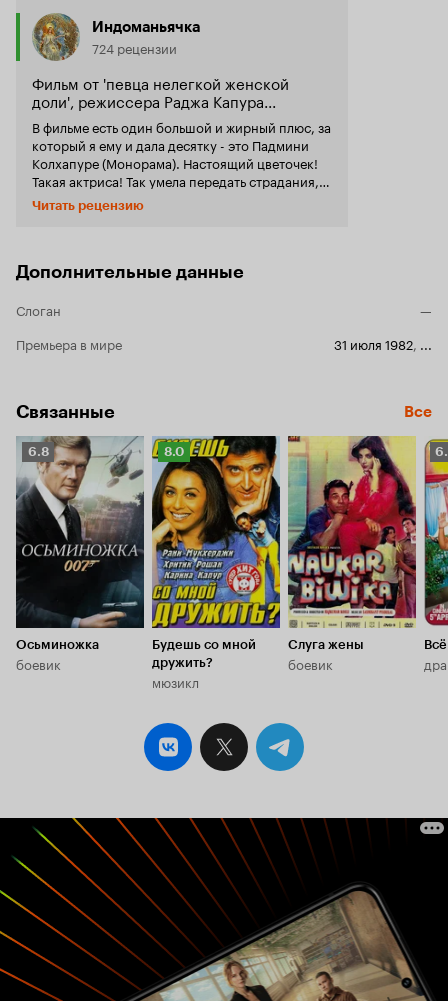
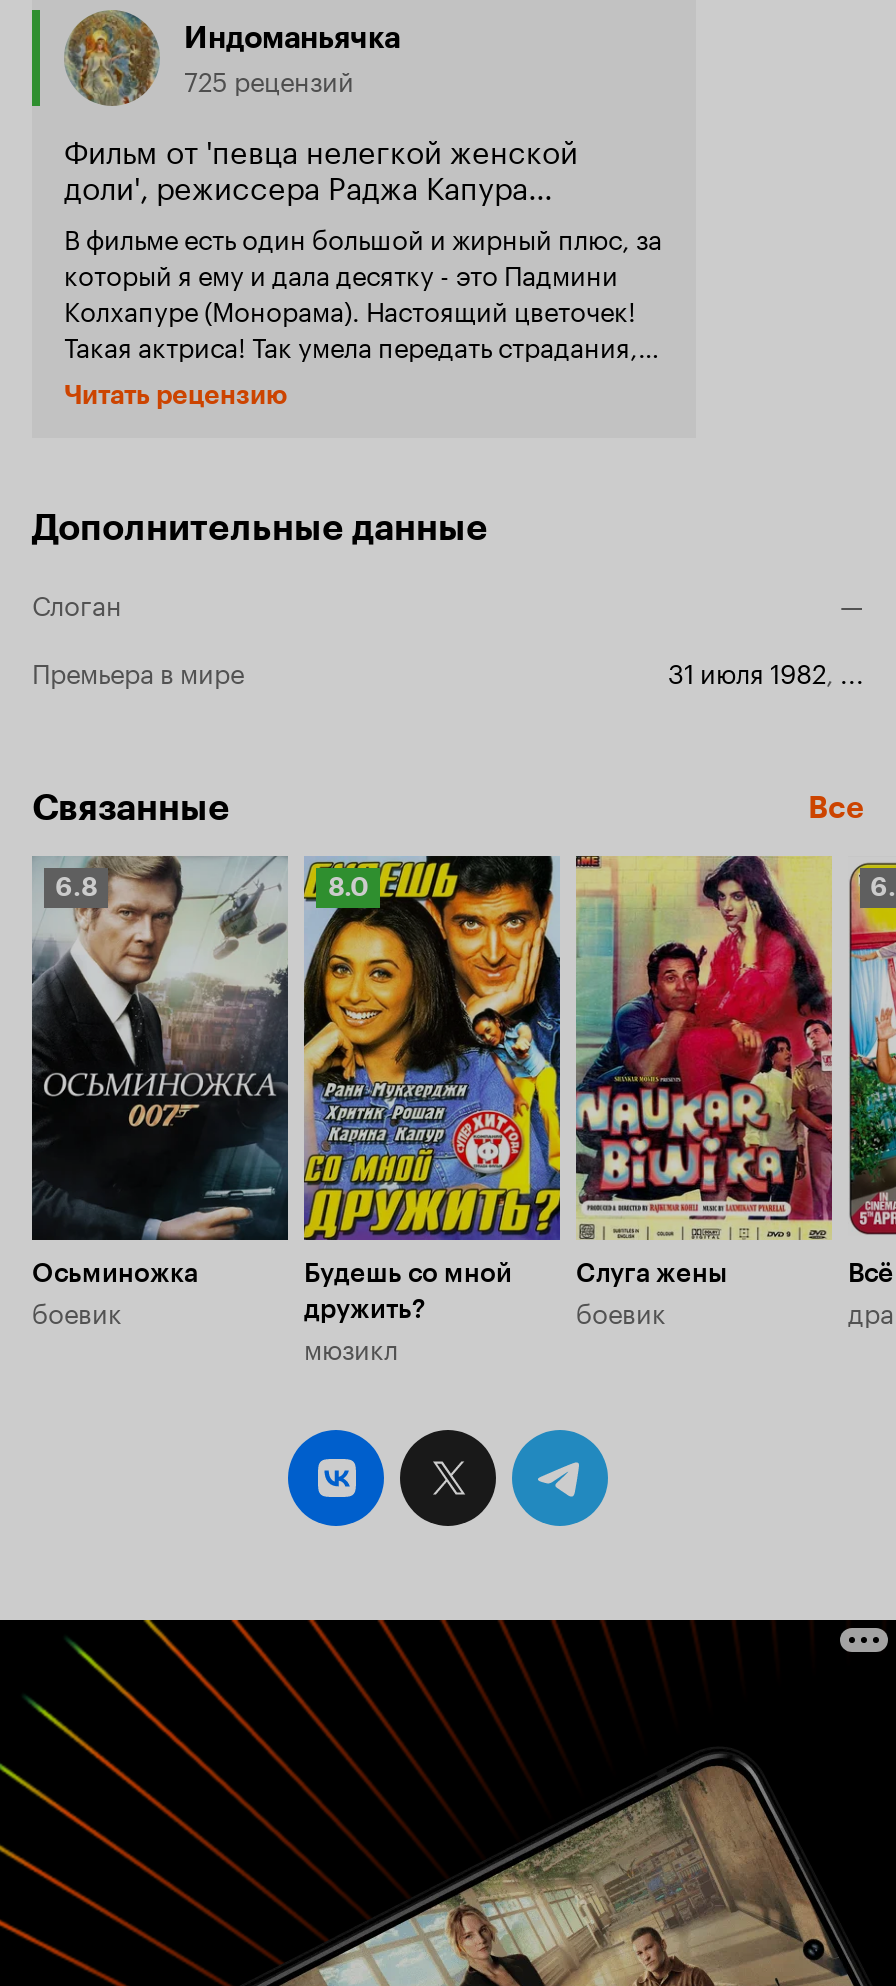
- 724 рецензии
+ 725 рецензий
